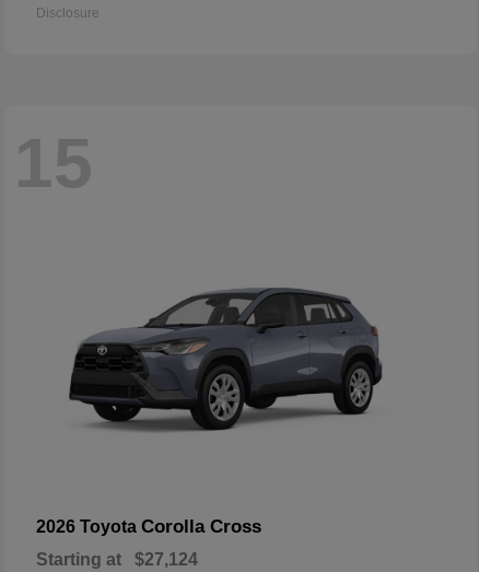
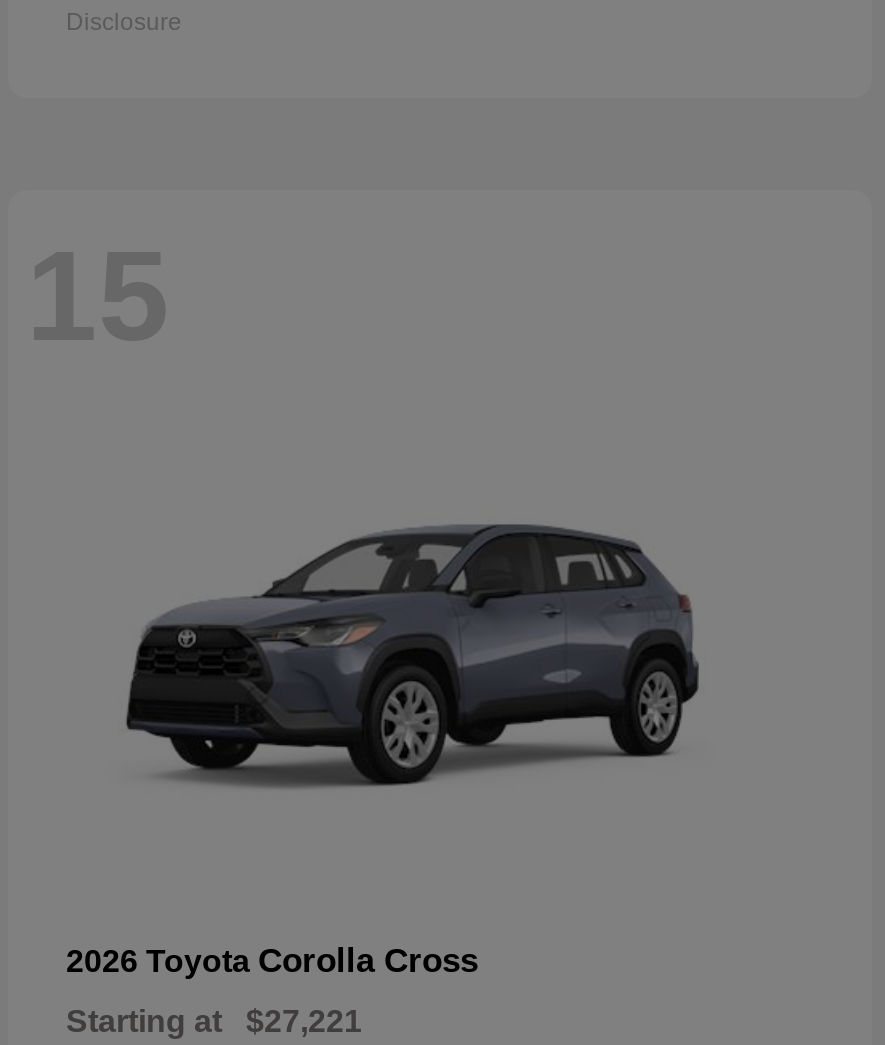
- Starting at $27,124
+ Starting at $27,221
